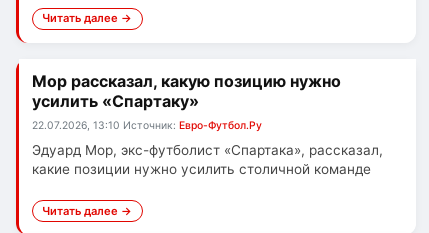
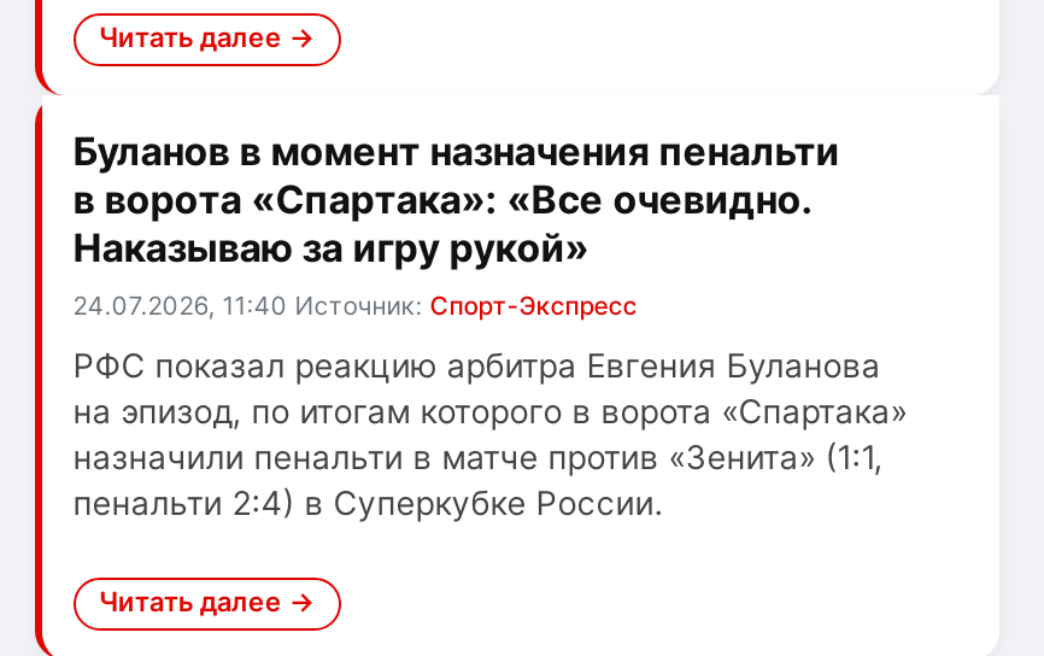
- Мор рассказал, какую позицию нужно
- усилить «Спартаку»
- 22.07.2026, 13:10 Источник: Евро-Футбол.Ру
+ Буланов в момент назначения пенальти
+ в ворота «Спартака»: «Все очевидно.
+ Наказываю за игру рукой»
+ 24.07.2026, 11:40 Источник: Спорт-Экспресс

- Эдуард Мор, экс-футболист «Спартака», рассказал,
- какие позиции нужно усилить столичной команде
+ РФС показал реакцию арбитра Евгения Буланова
+ на эпизод, по итогам которого в ворота «Спартака»
+ назначили пенальти в матче против «Зенита» (1:1,
+ пенальти 2:4) в Суперкубке России.
